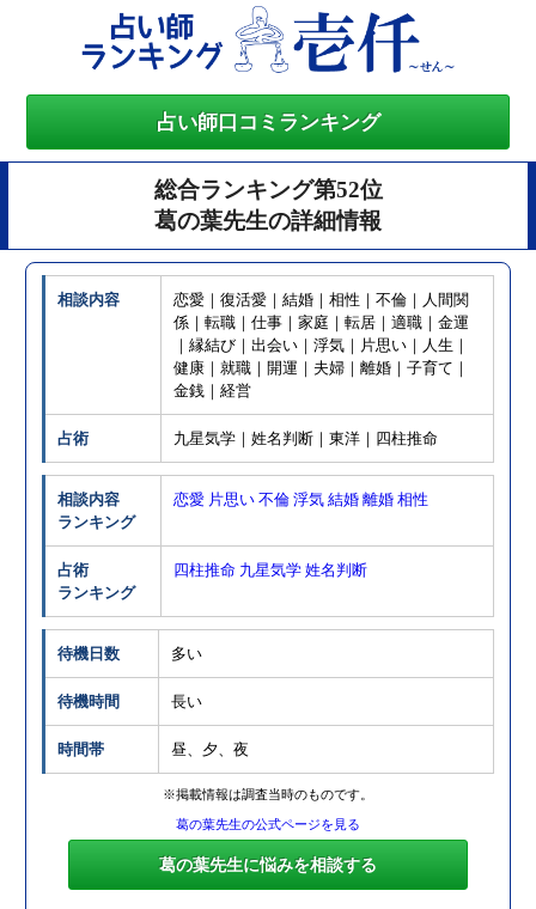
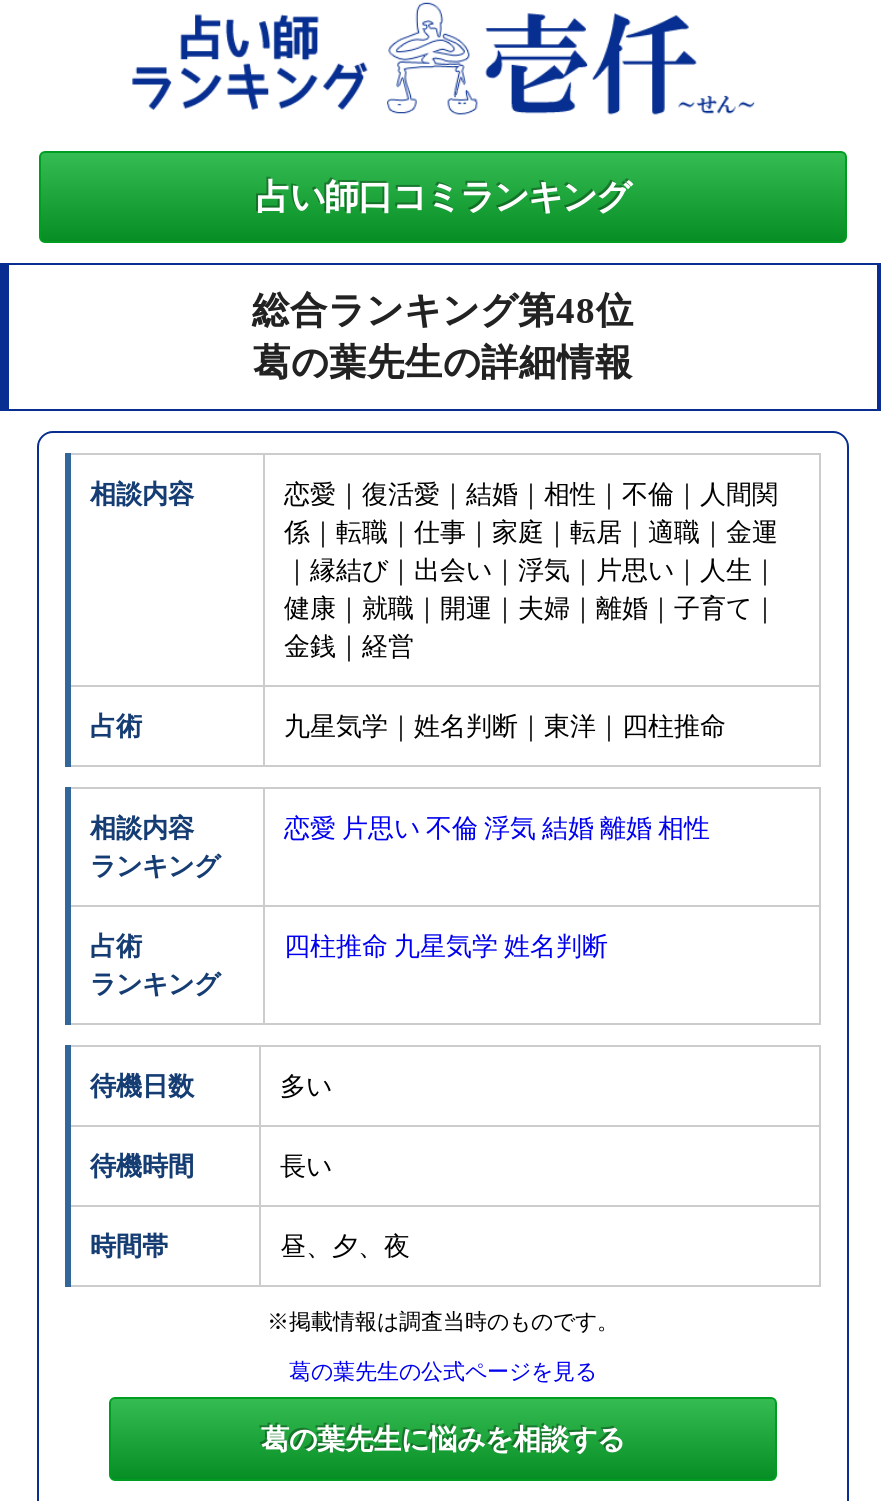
- 総合ランキング第52位
+ 総合ランキング第48位
